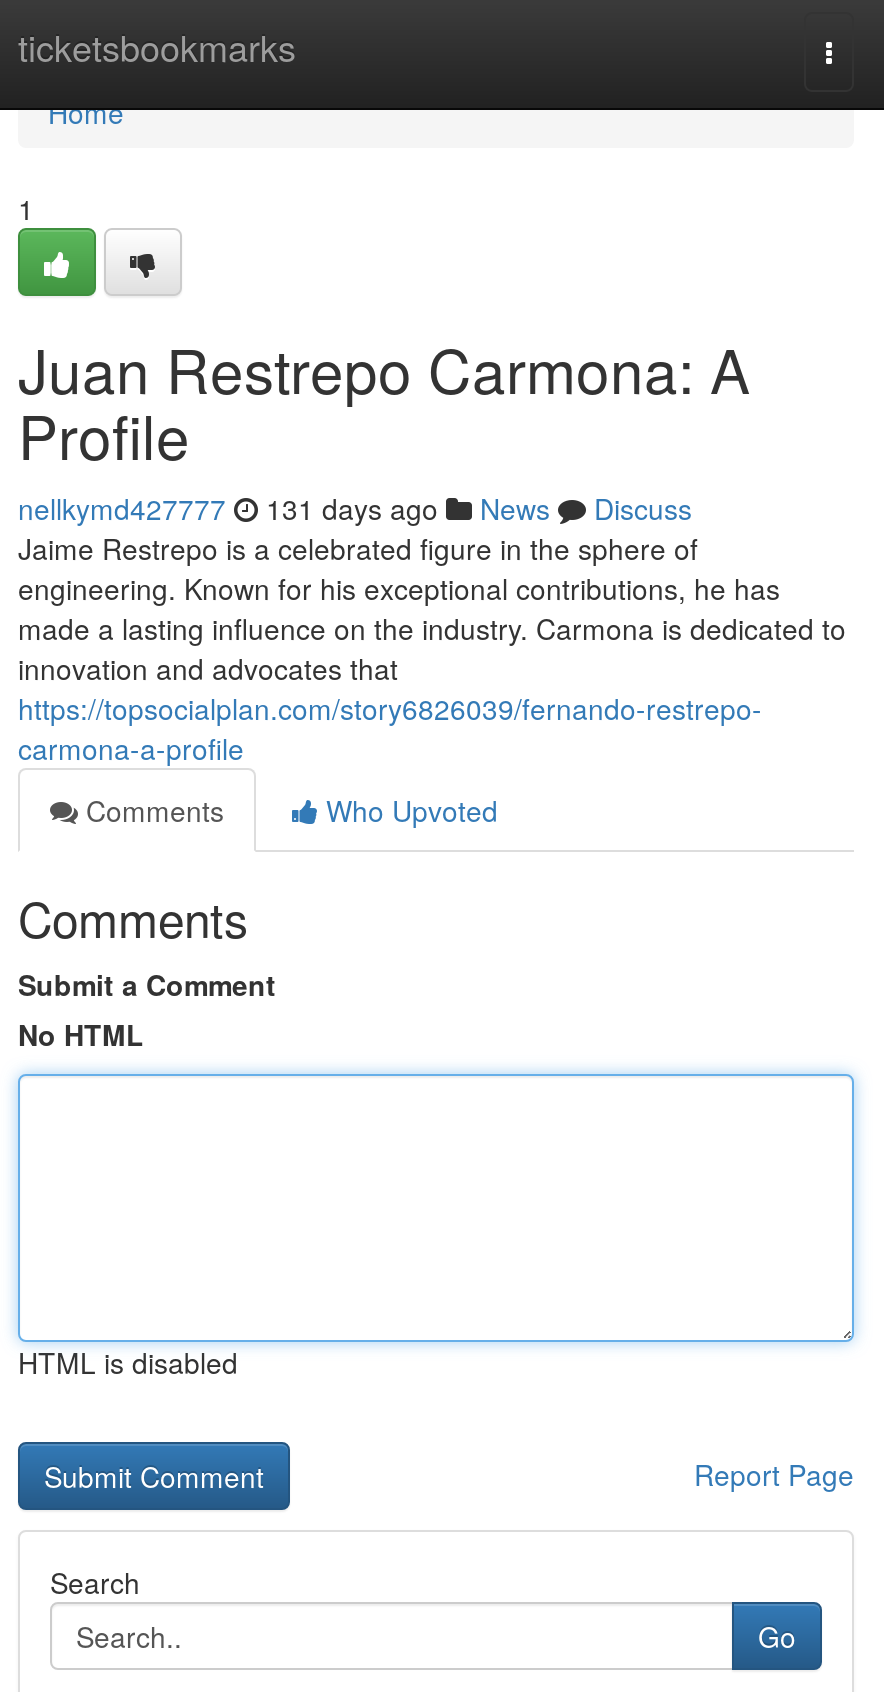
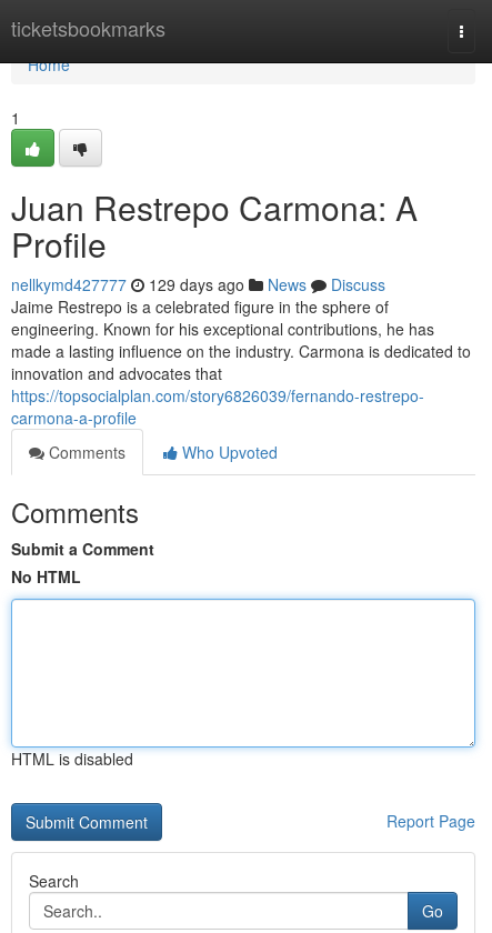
- nellkymd427777 131 days ago News Discuss
+ nellkymd427777 129 days ago News Discuss
